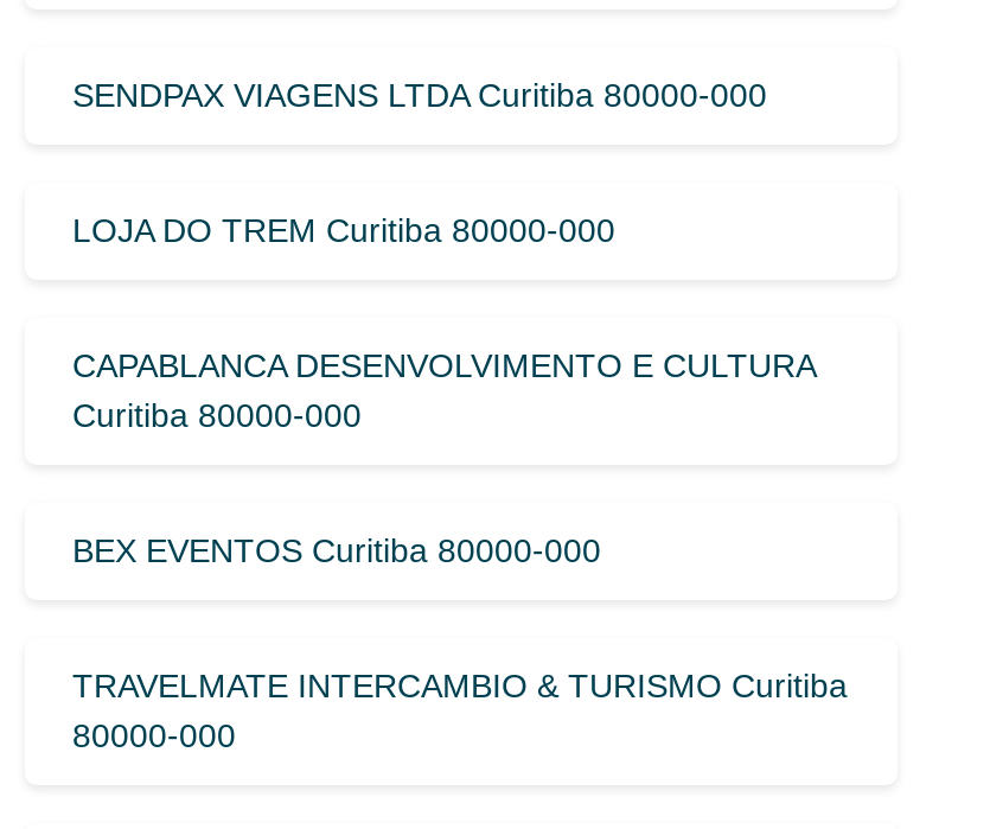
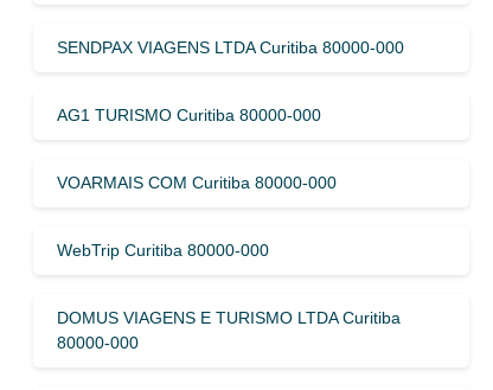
- LOJA DO TREM Curitiba 80000-000
+ AG1 TURISMO Curitiba 80000-000

- CAPABLANCA DESENVOLVIMENTO E CULTURA
- Curitiba 80000-000
+ VOARMAIS COM Curitiba 80000-000

- BEX EVENTOS Curitiba 80000-000
+ WebTrip Curitiba 80000-000

- TRAVELMATE INTERCAMBIO & TURISMO Curitiba
+ DOMUS VIAGENS E TURISMO LTDA Curitiba
